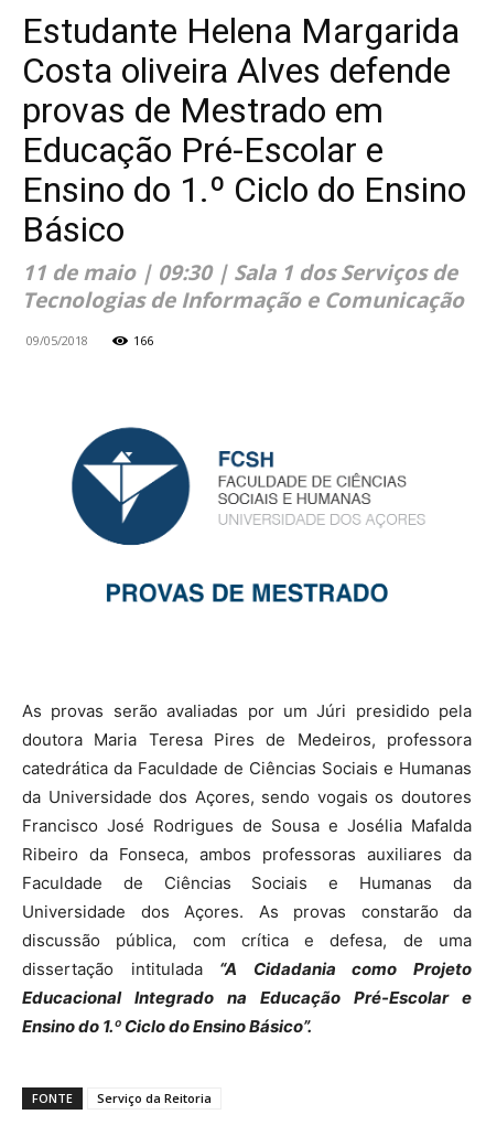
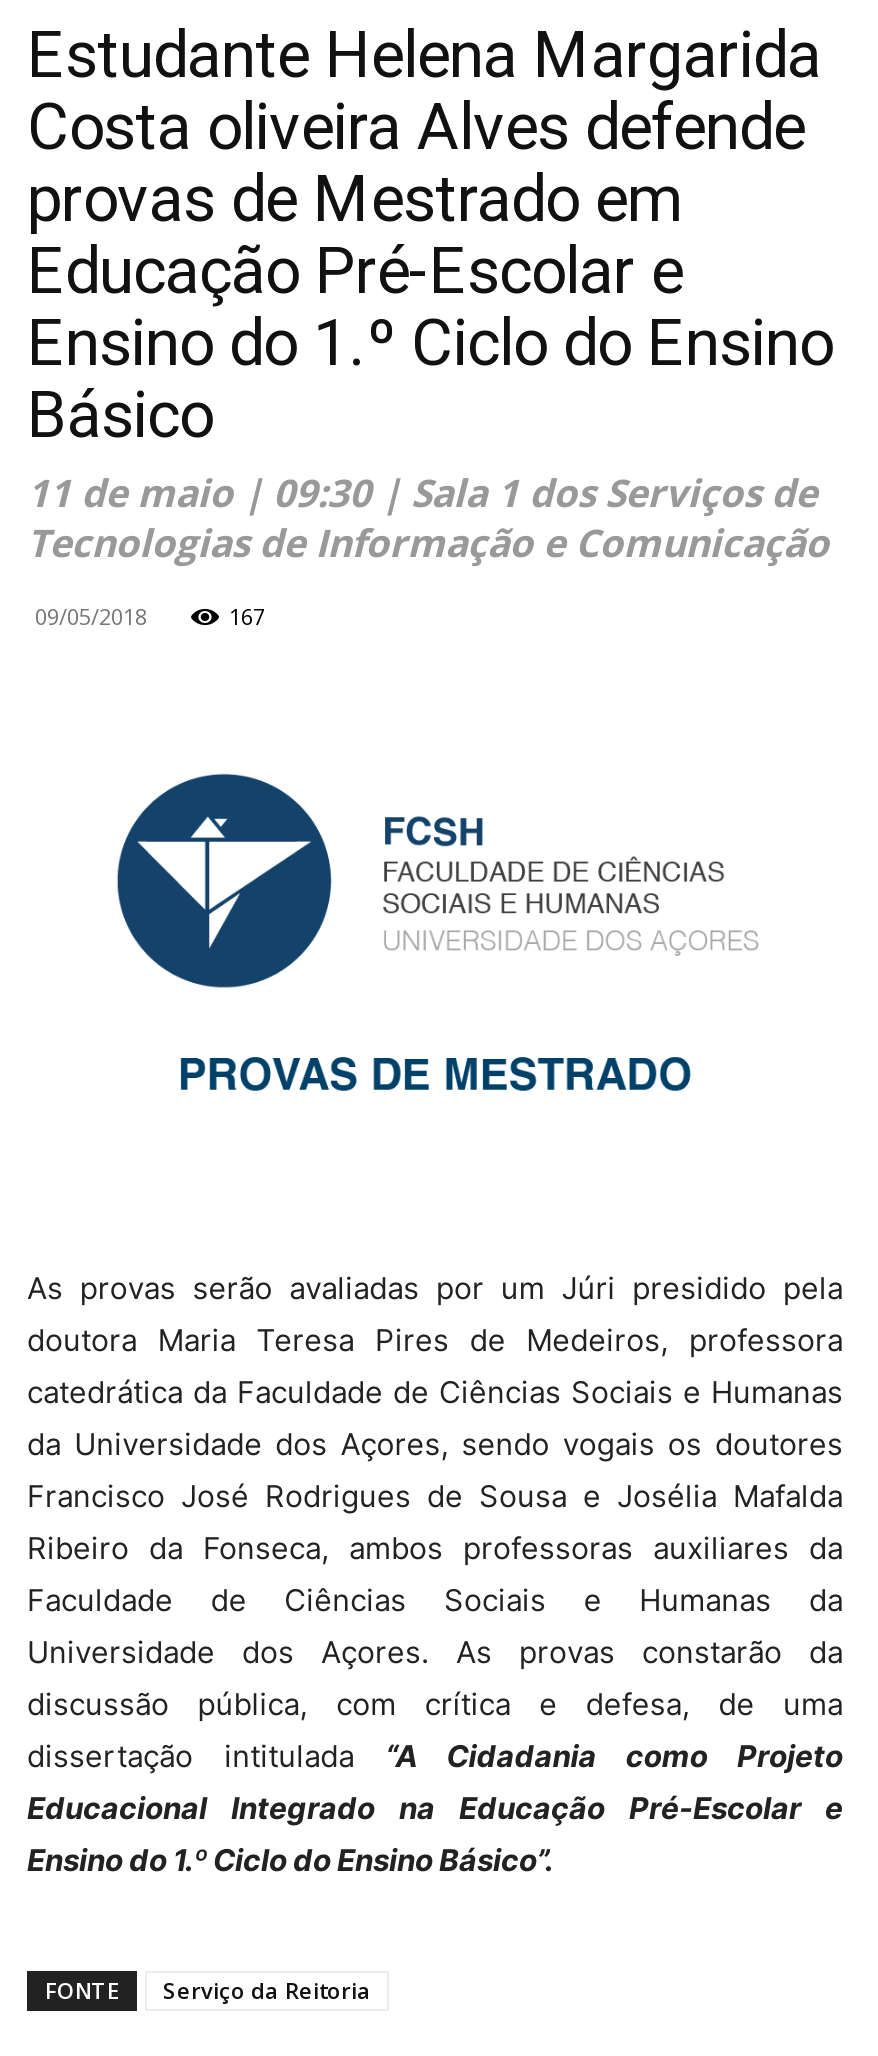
- 166
+ 167
